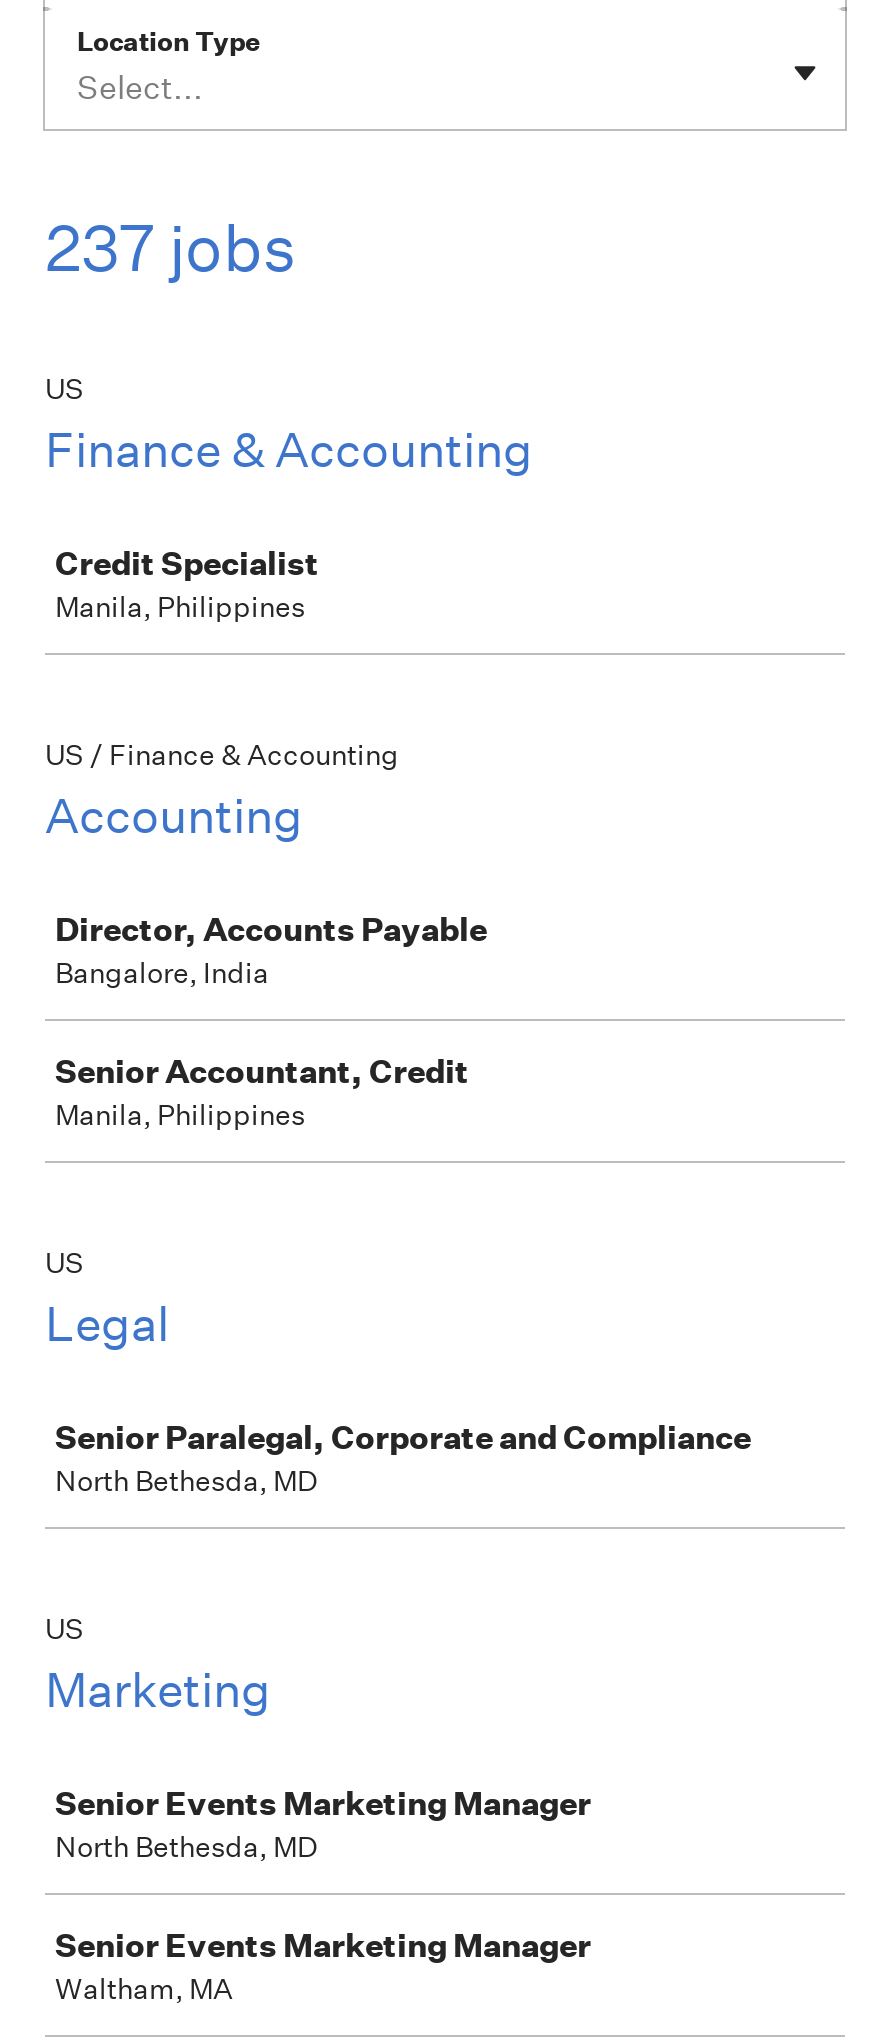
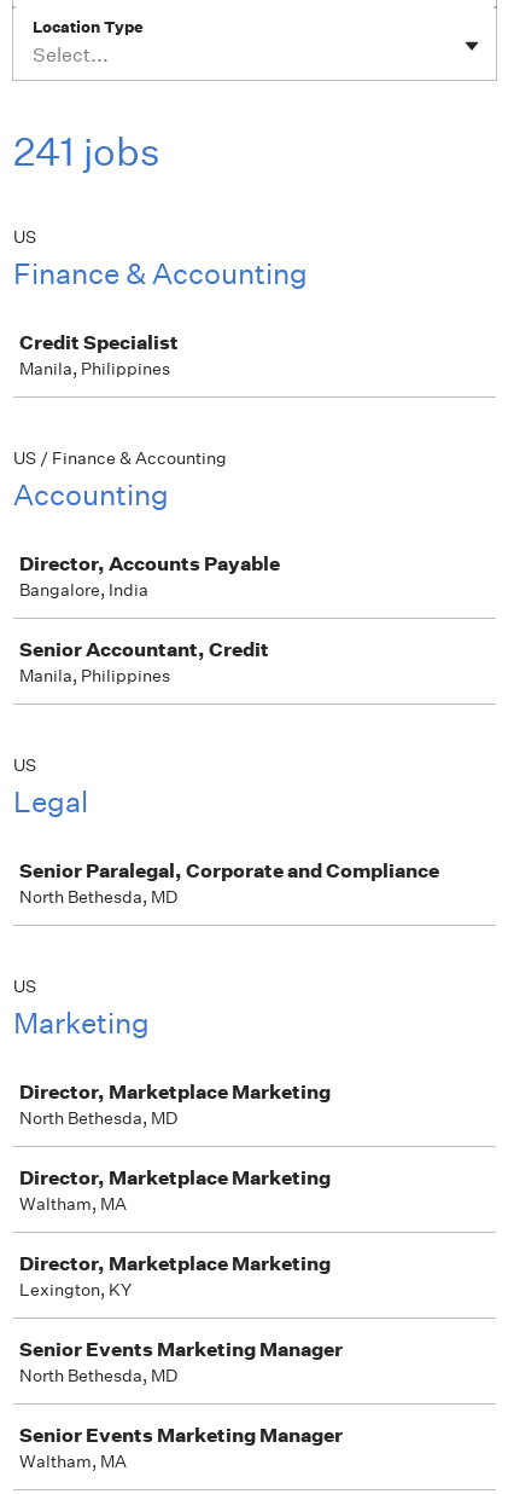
- 237 jobs
+ 241 jobs

+ Director, Marketplace Marketing
+ North Bethesda, MD
+ Director, Marketplace Marketing
+ Waltham, MA
+ Director, Marketplace Marketing
+ Lexington, KY
